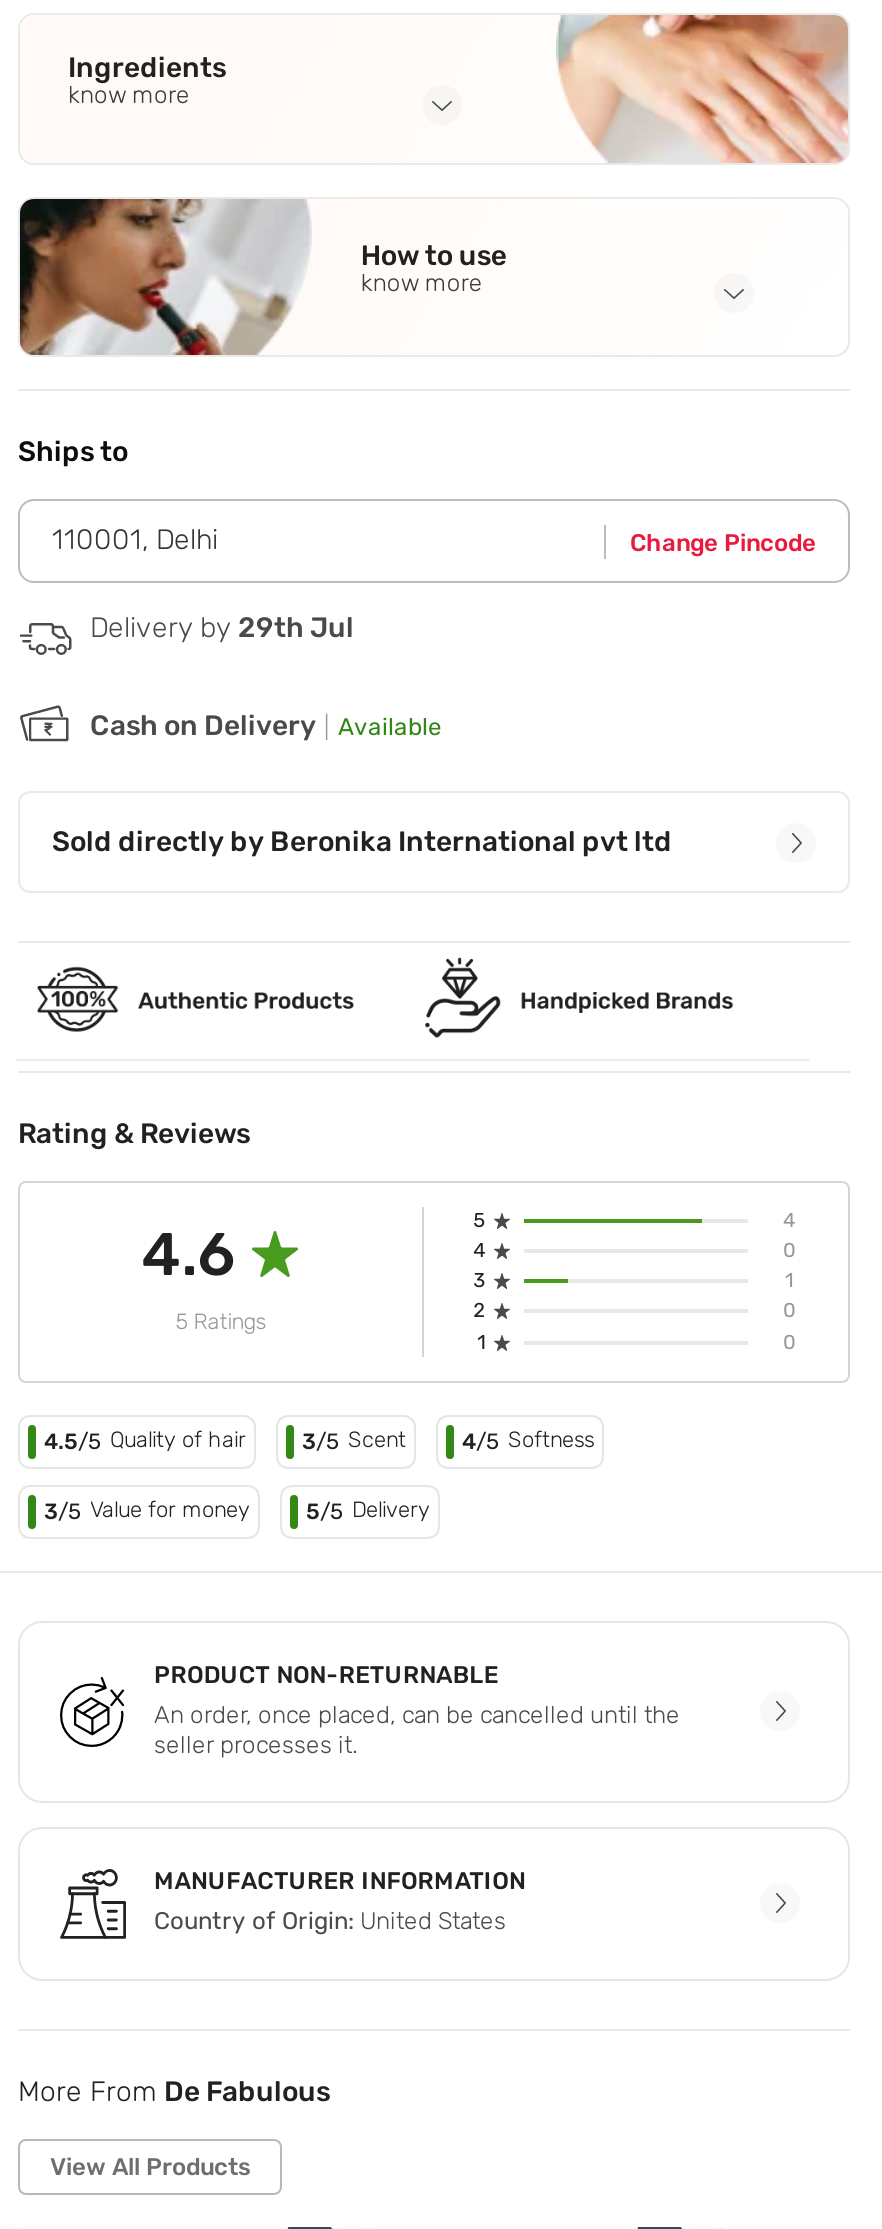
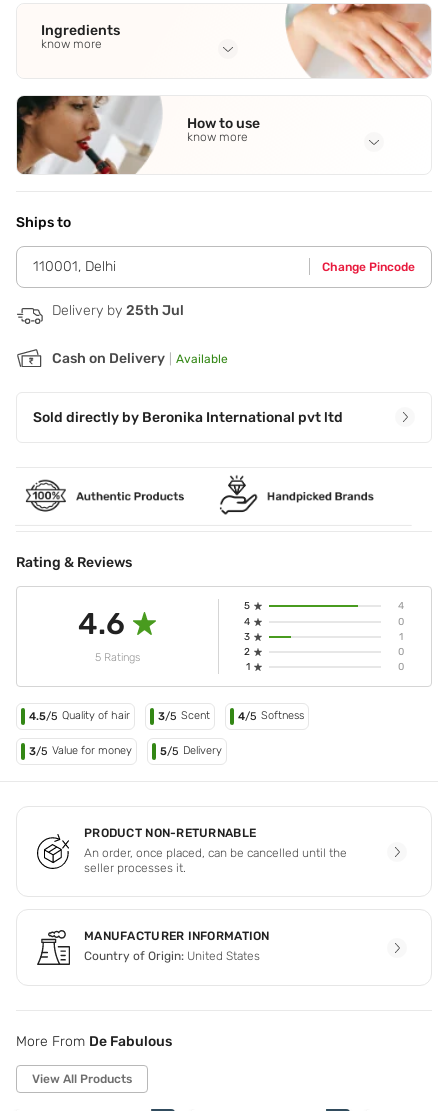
- Delivery by 29th Jul
+ Delivery by 25th Jul
